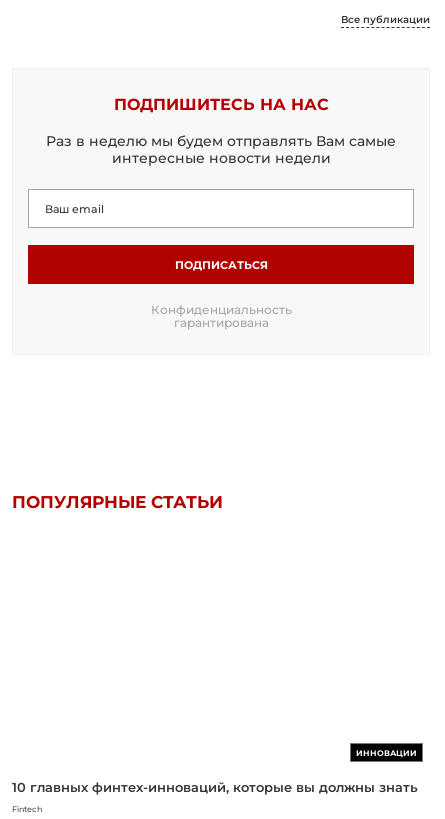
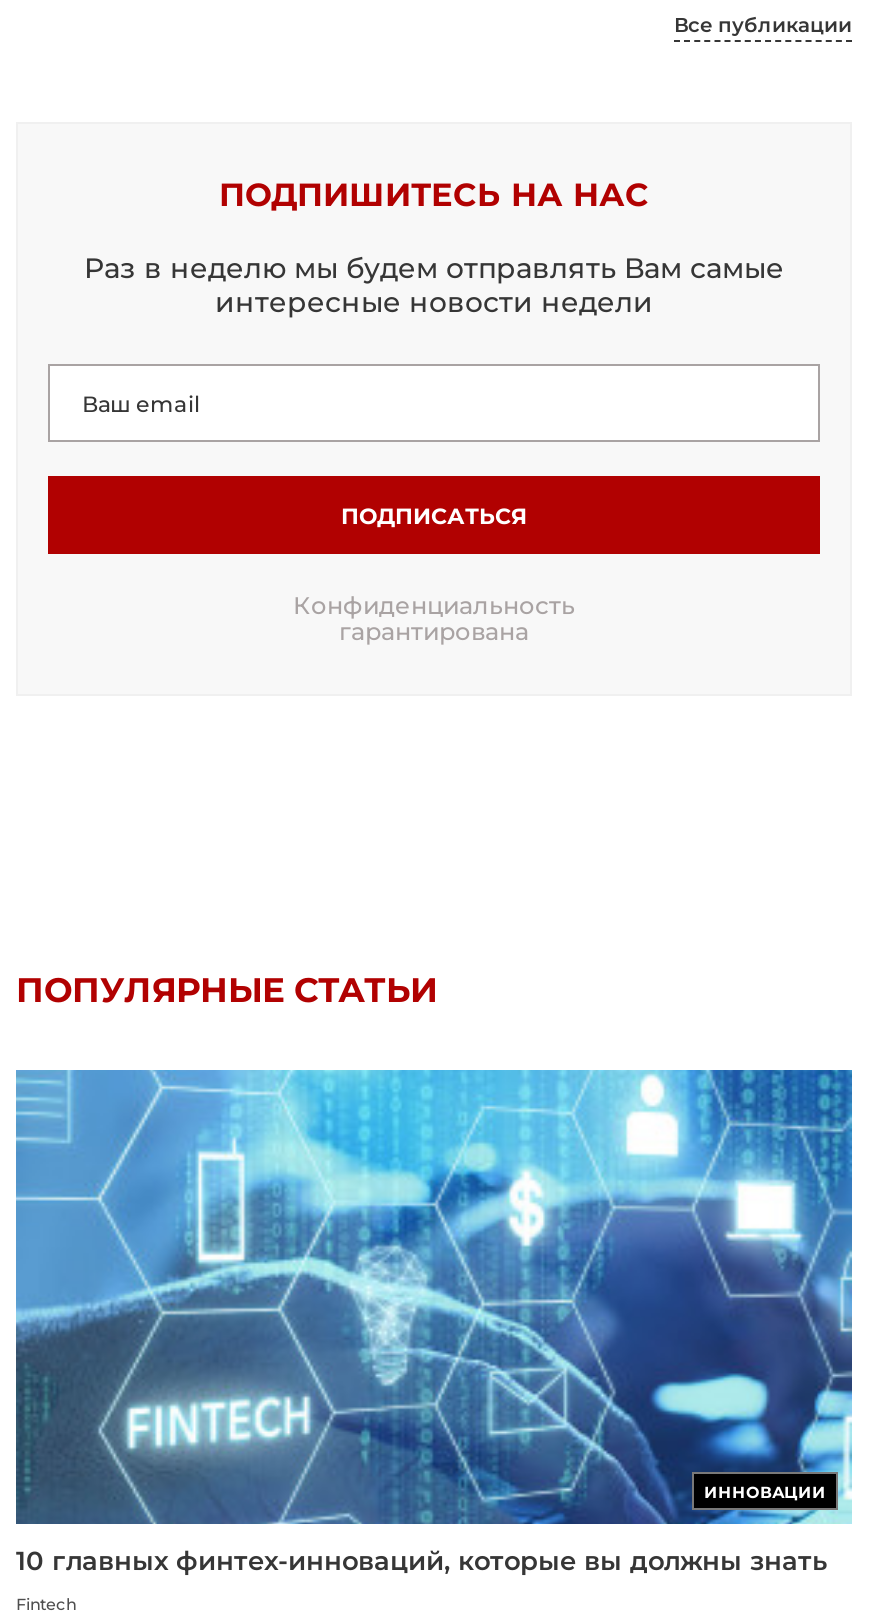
+ [image]
